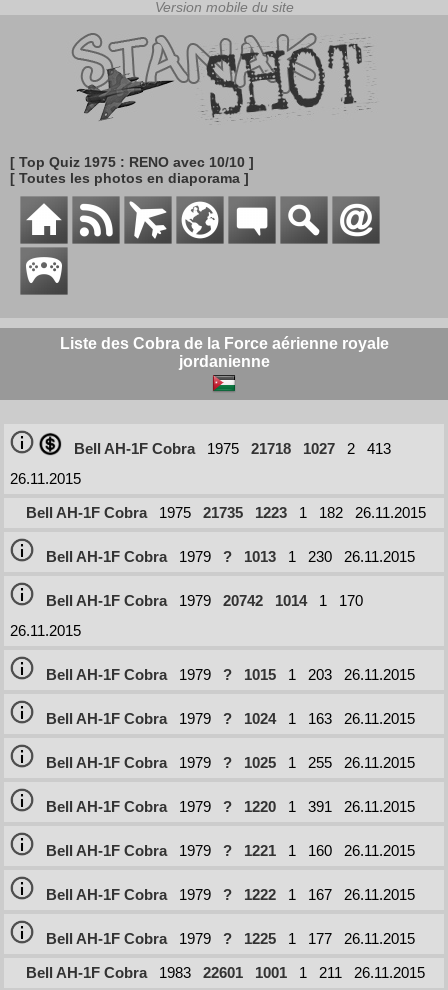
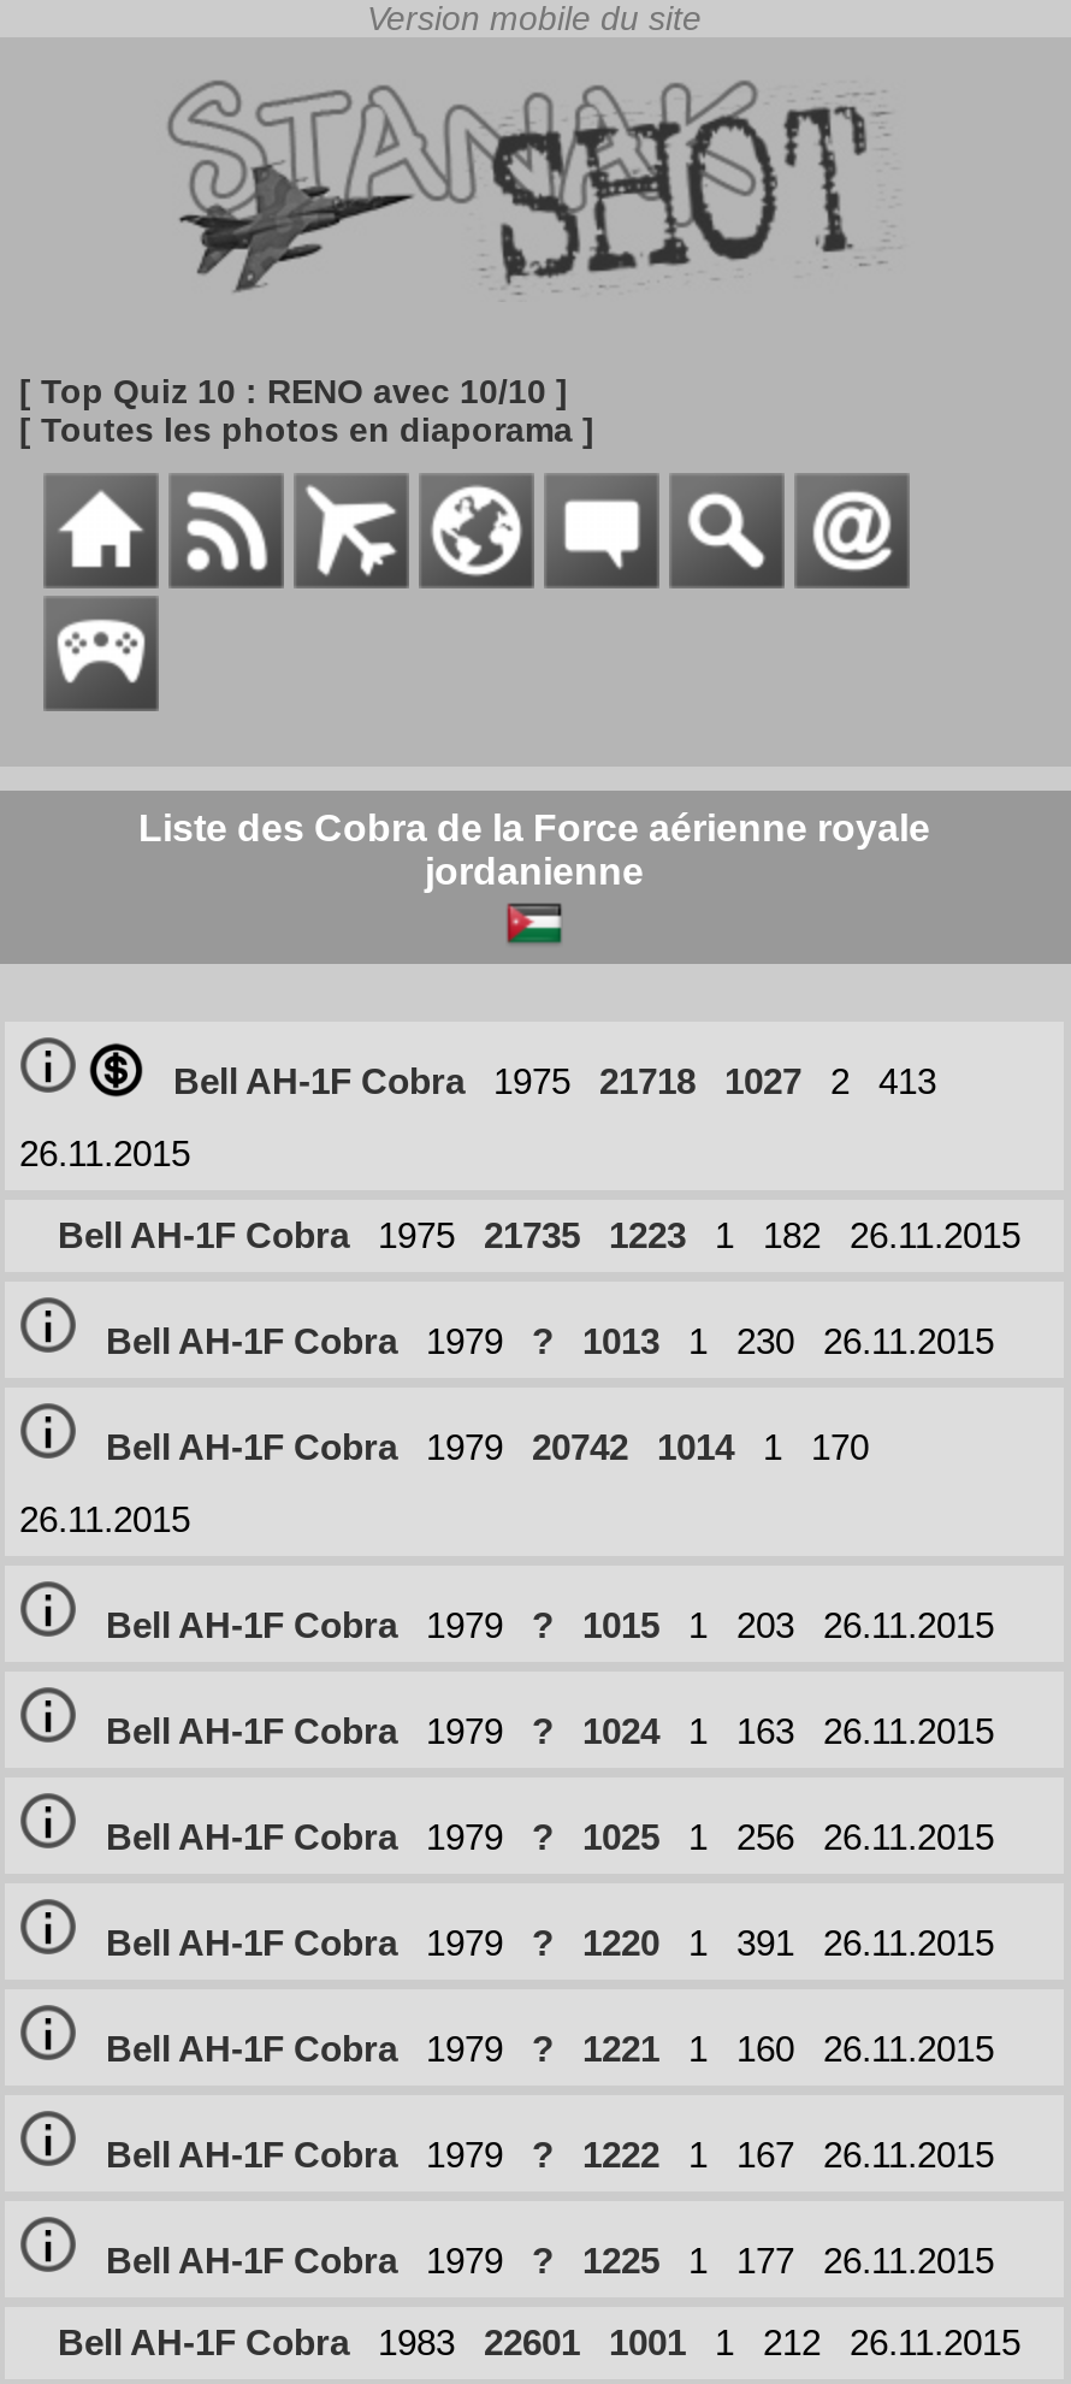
- [ Top Quiz 1975 : RENO avec 10/10 ]
+ [ Top Quiz 10 : RENO avec 10/10 ]

- 255
+ 256

- Bell AH-1F Cobra 1983 22601 1001 1 211 26.11.2015
+ Bell AH-1F Cobra 1983 22601 1001 1 212 26.11.2015
